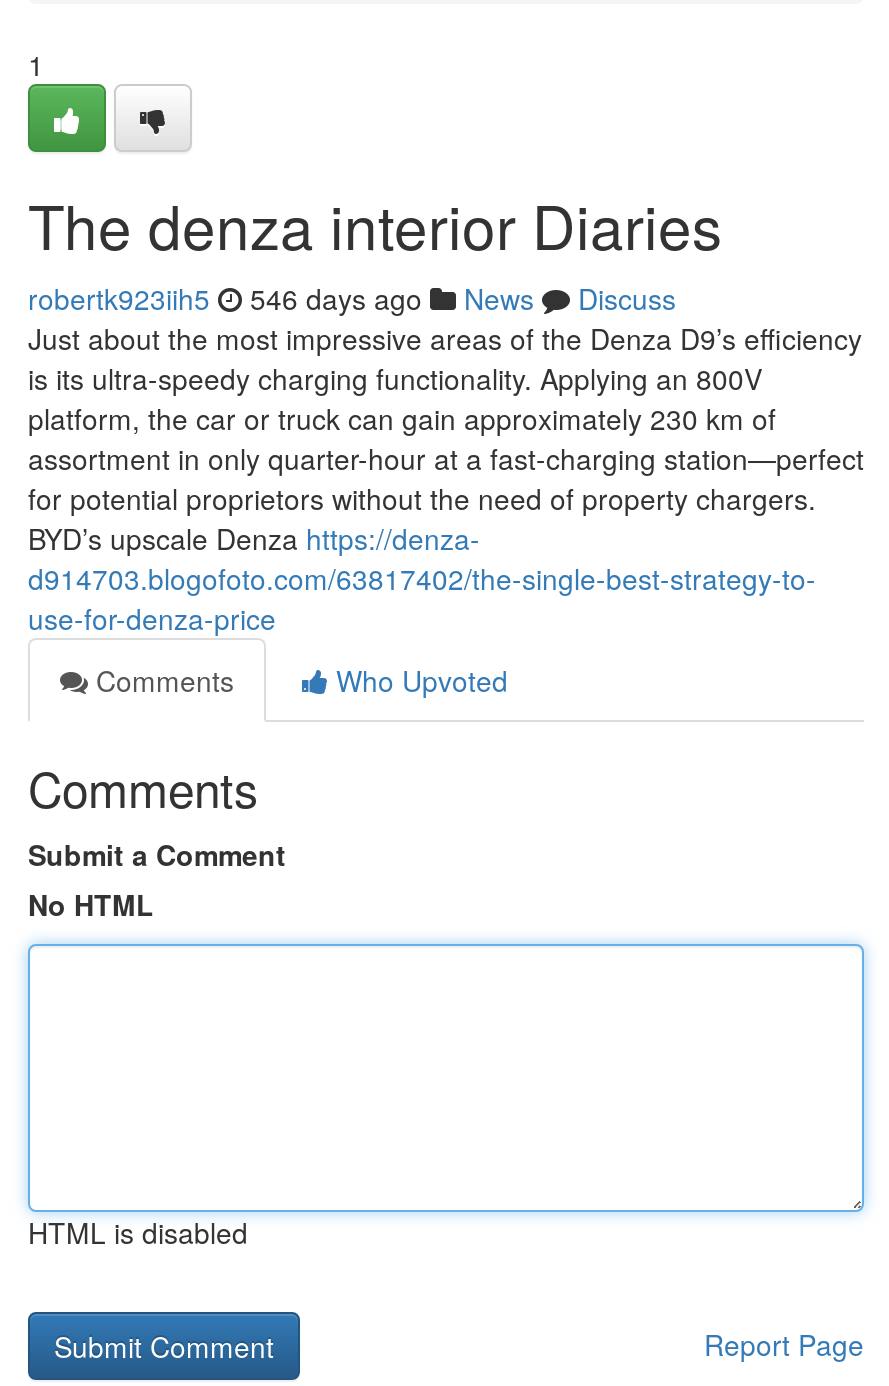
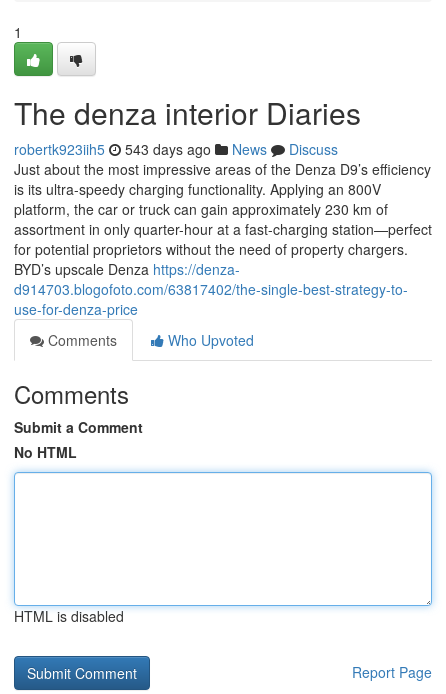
- robertk923iih5 546 days ago News Discuss
+ robertk923iih5 543 days ago News Discuss
